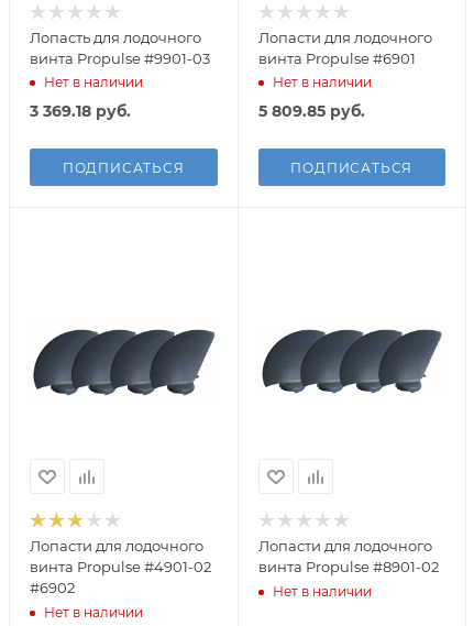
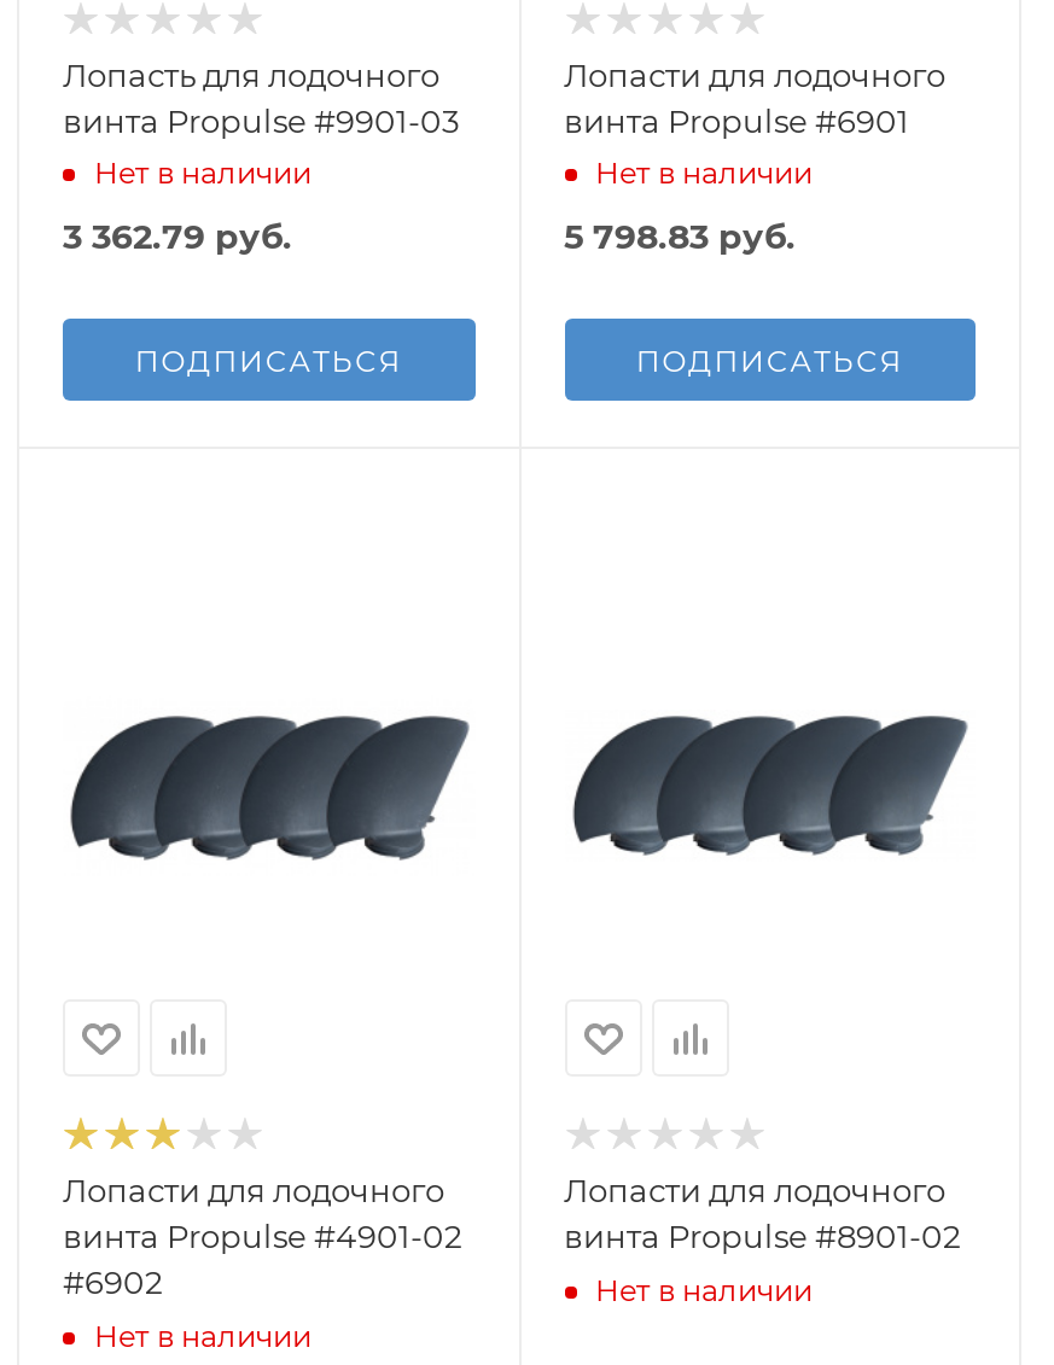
- 3 369.18 руб.
+ 3 362.79 руб.

- 5 809.85 руб.
+ 5 798.83 руб.
